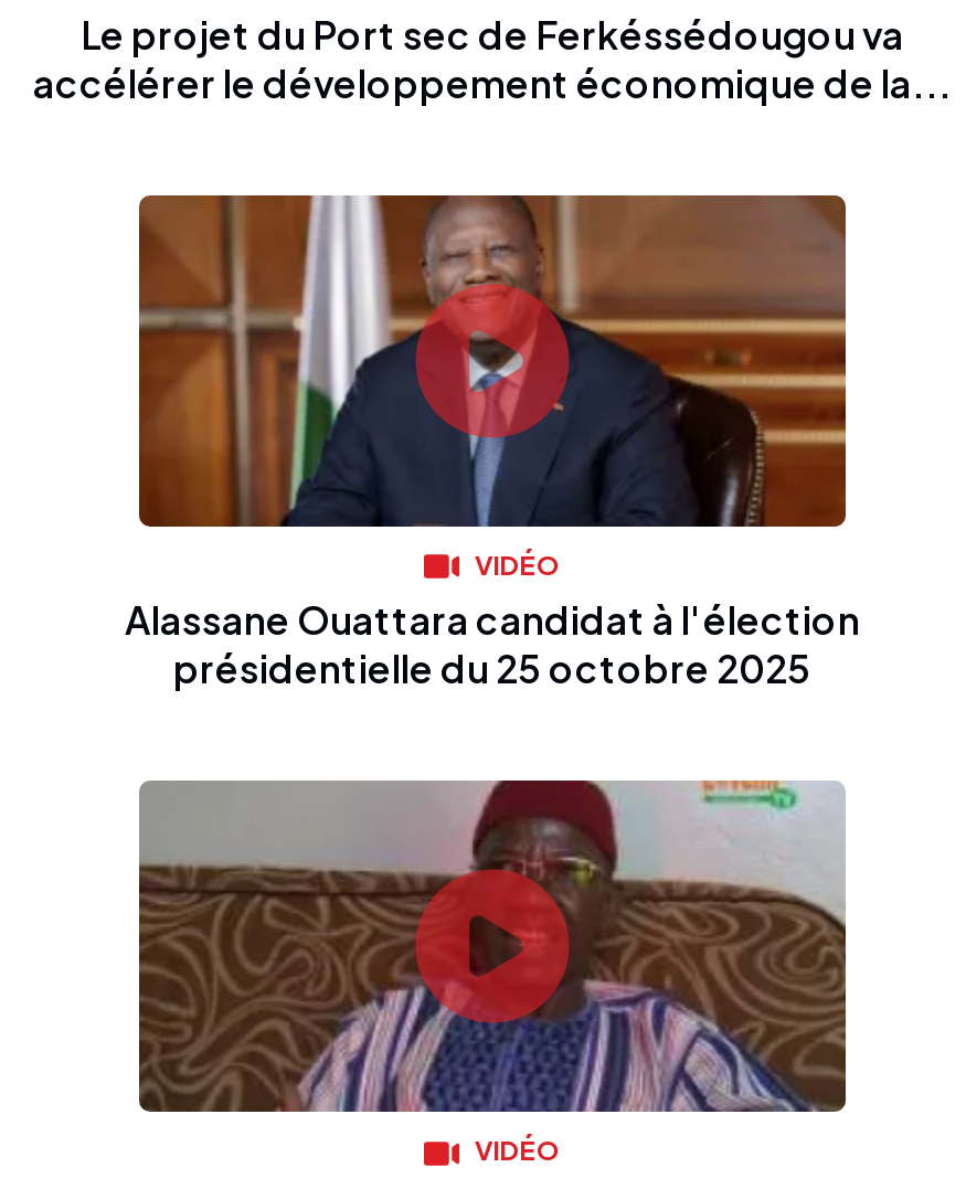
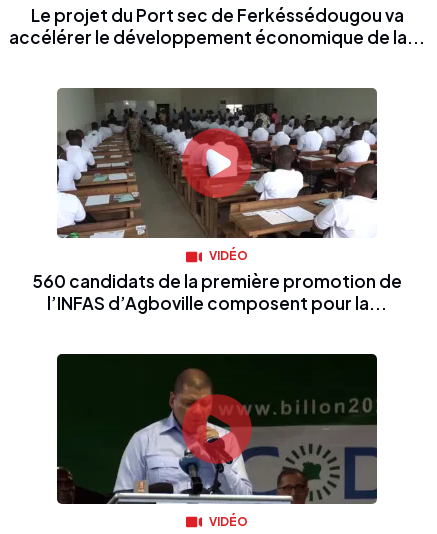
- [image]
- Alassane Ouattara candidat à l'élection
- présidentielle du 25 octobre 2025
+ [image]
+ 560 candidats de la première promotion de
+ l’INFAS d’Agboville composent pour la...

- [image]
+ [image]
